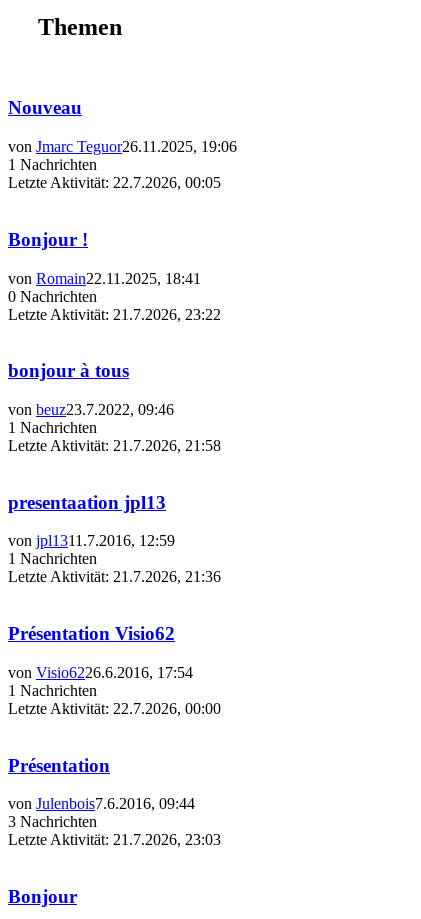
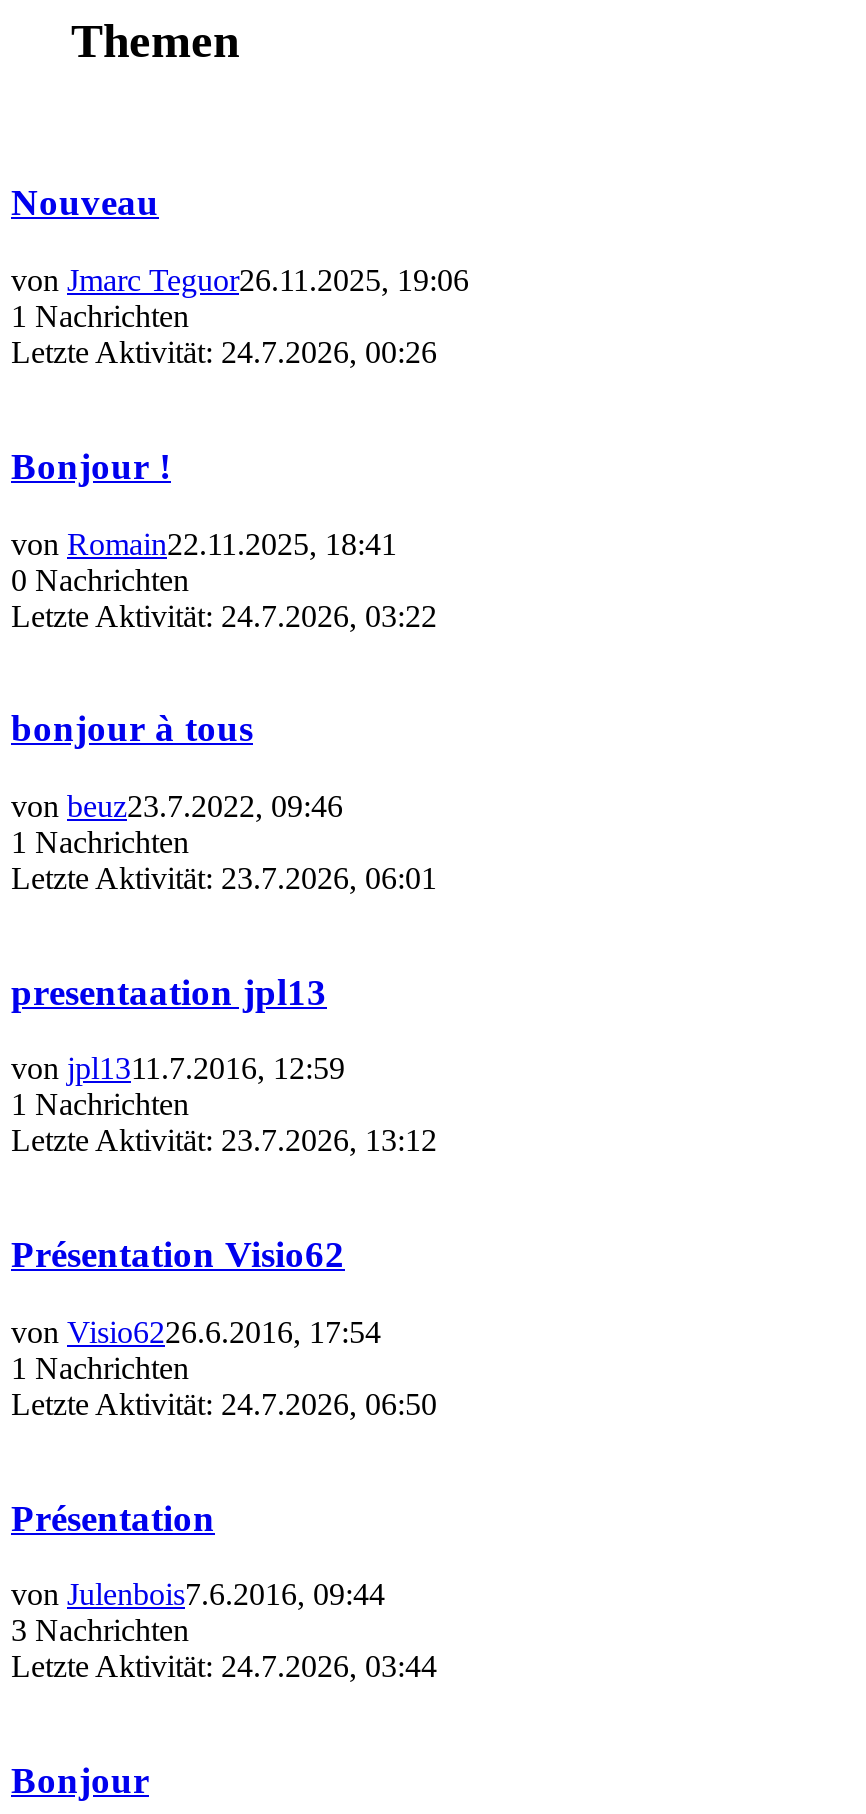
- Letzte Aktivität: 22.7.2026, 00:05
+ Letzte Aktivität: 24.7.2026, 00:26

- Letzte Aktivität: 21.7.2026, 23:22
+ Letzte Aktivität: 24.7.2026, 03:22

- Letzte Aktivität: 21.7.2026, 21:58
+ Letzte Aktivität: 23.7.2026, 06:01

- Letzte Aktivität: 21.7.2026, 21:36
+ Letzte Aktivität: 23.7.2026, 13:12

- Letzte Aktivität: 22.7.2026, 00:00
+ Letzte Aktivität: 24.7.2026, 06:50

- Letzte Aktivität: 21.7.2026, 23:03
+ Letzte Aktivität: 24.7.2026, 03:44
